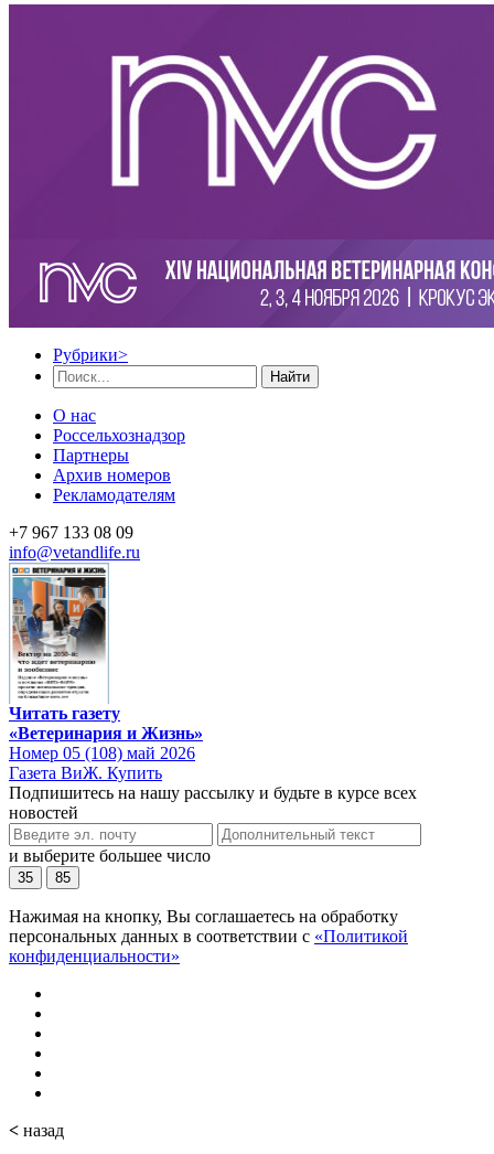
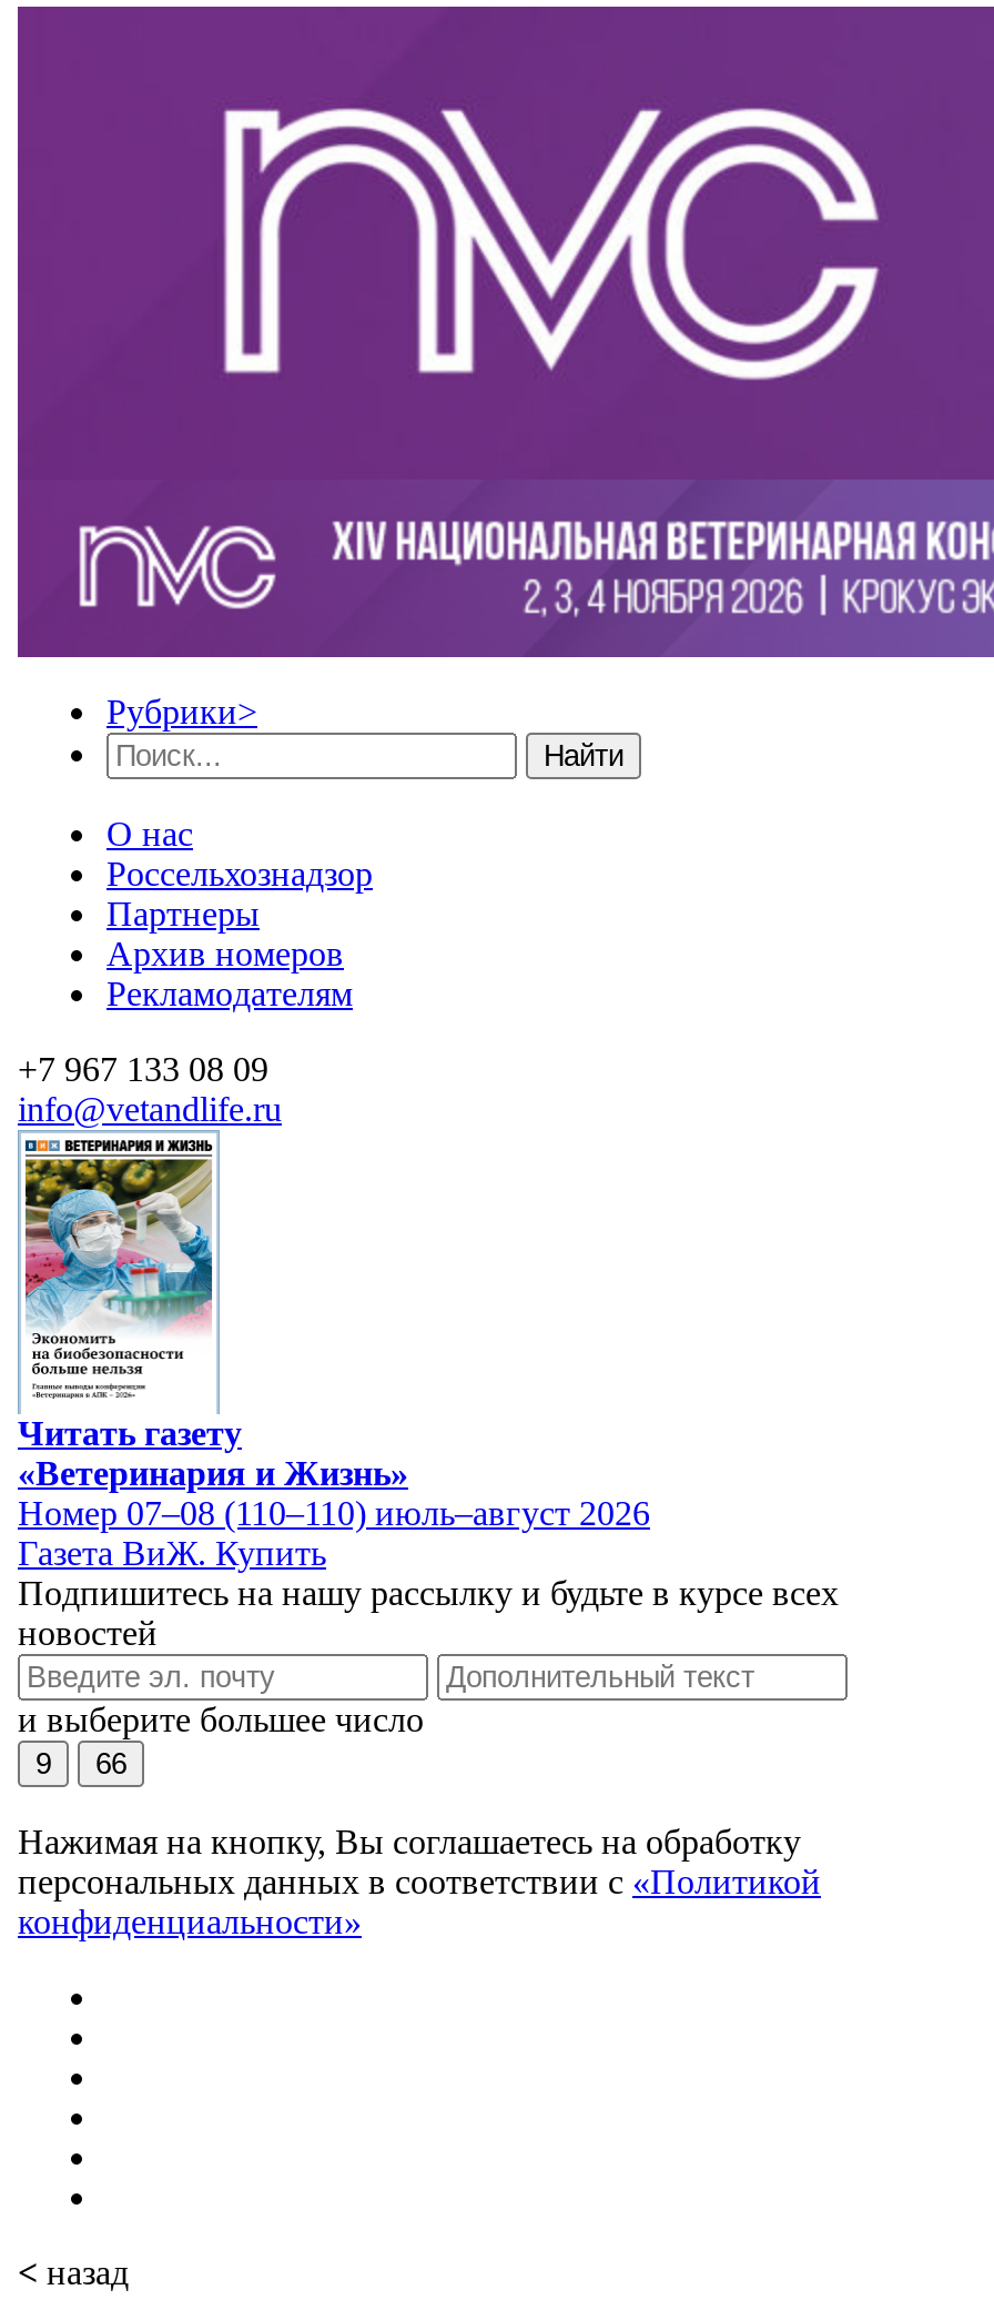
- [image]
+ [image]

- Номер 05 (108) май 2026
+ Номер 07–08 (110–110) июль–август 2026

- 35
+ 9

- 85
+ 66
